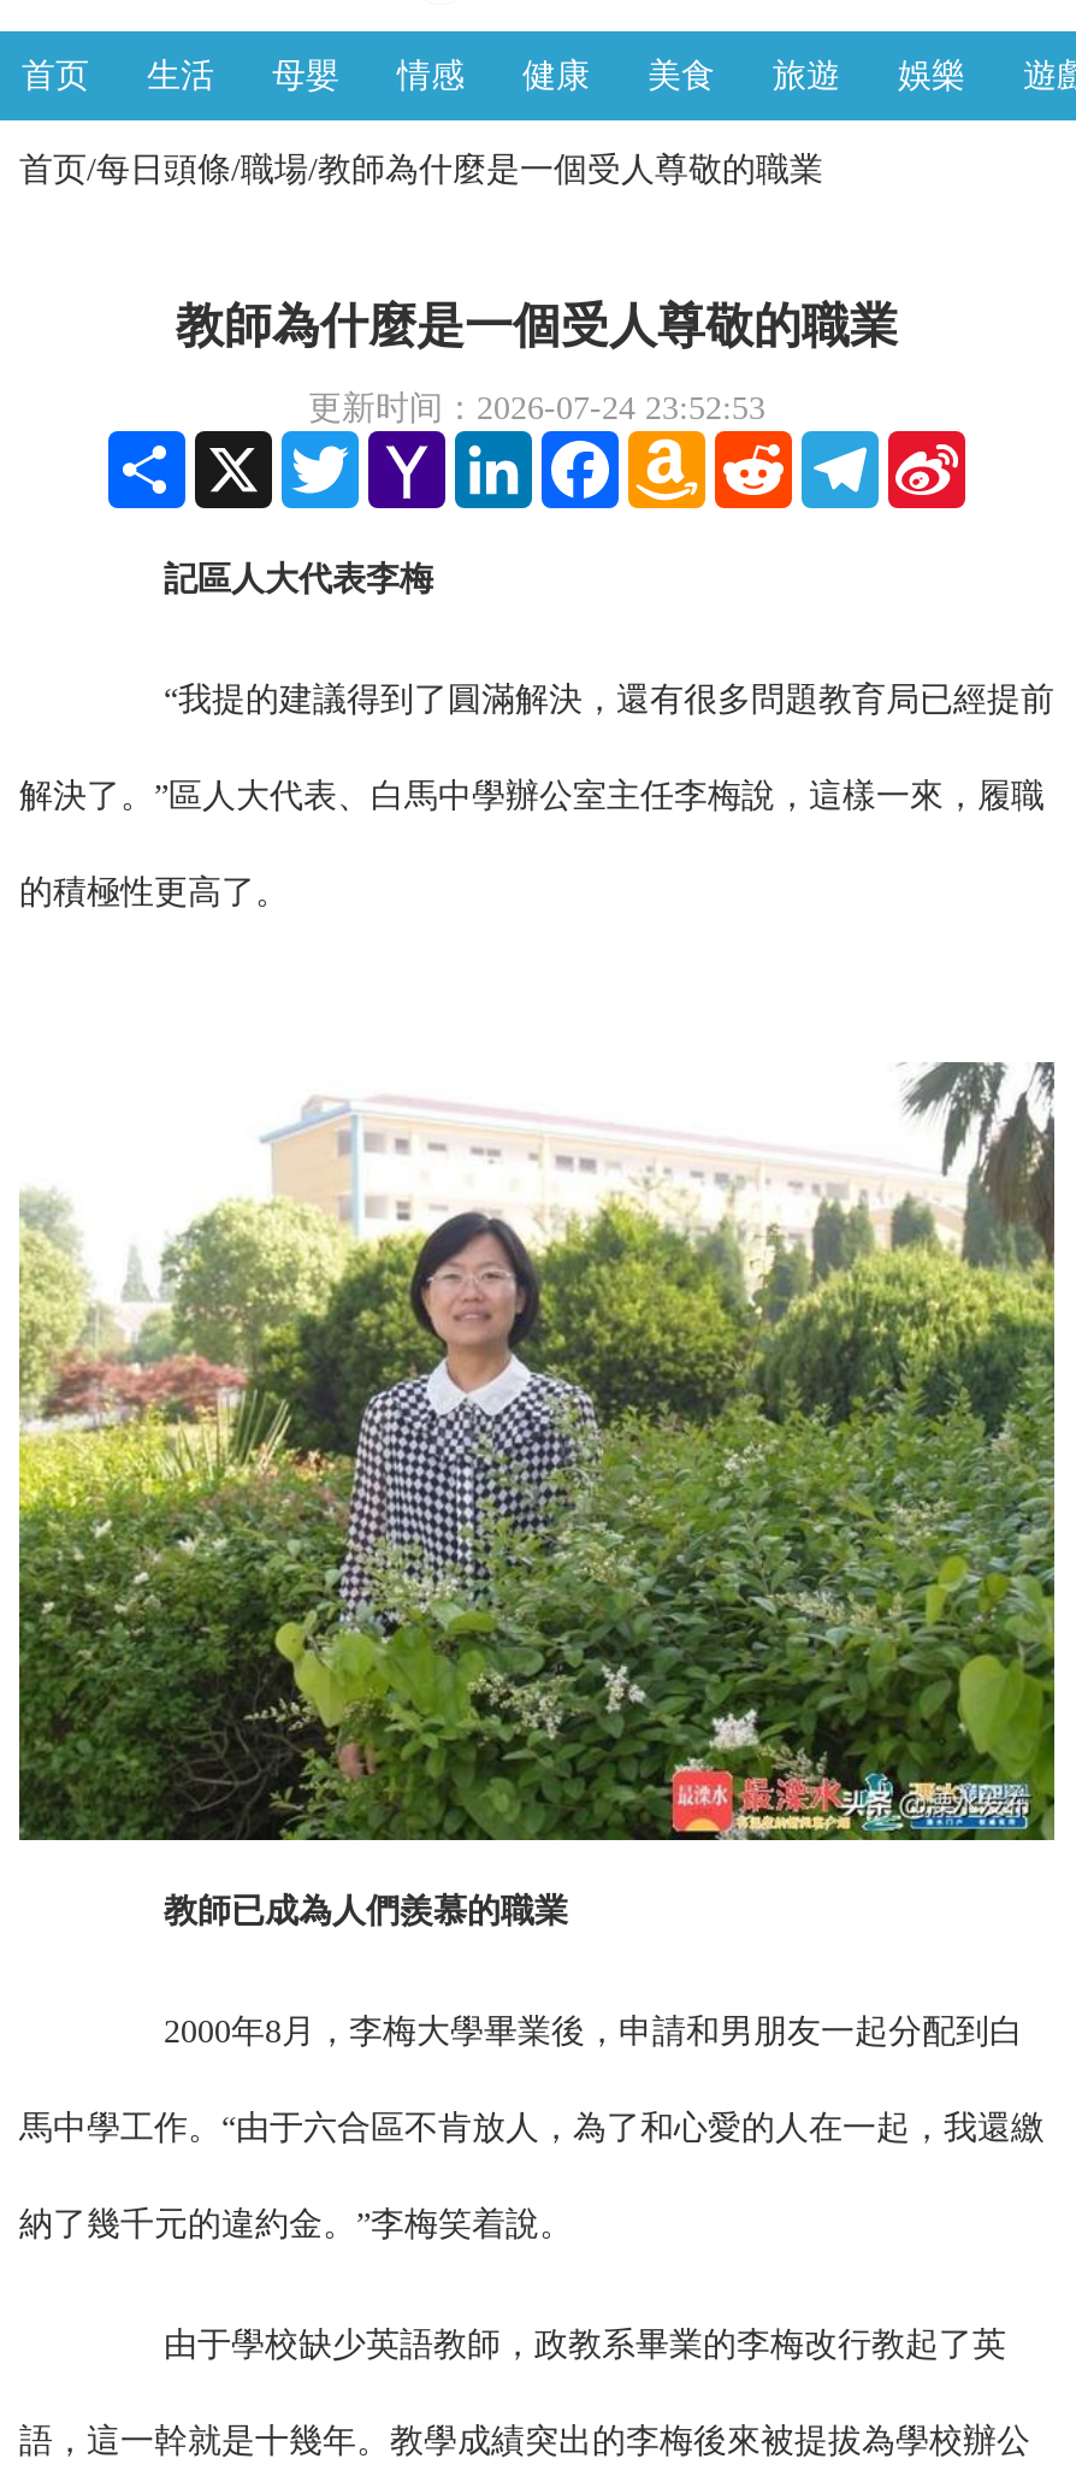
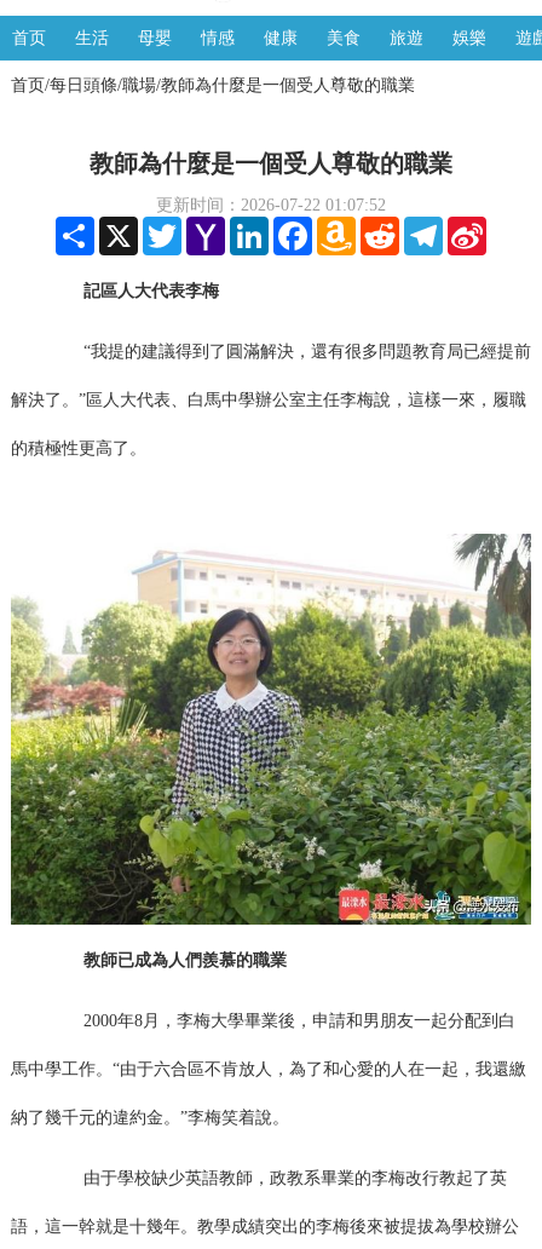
- 更新时间：2026-07-24 23:52:53
+ 更新时间：2026-07-22 01:07:52
